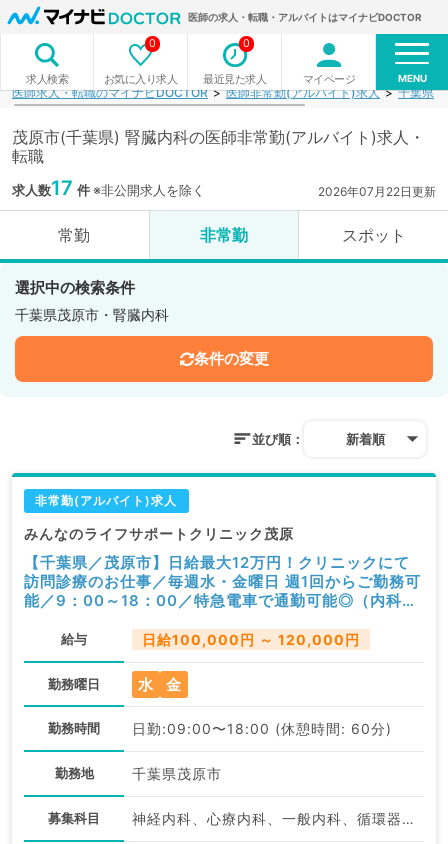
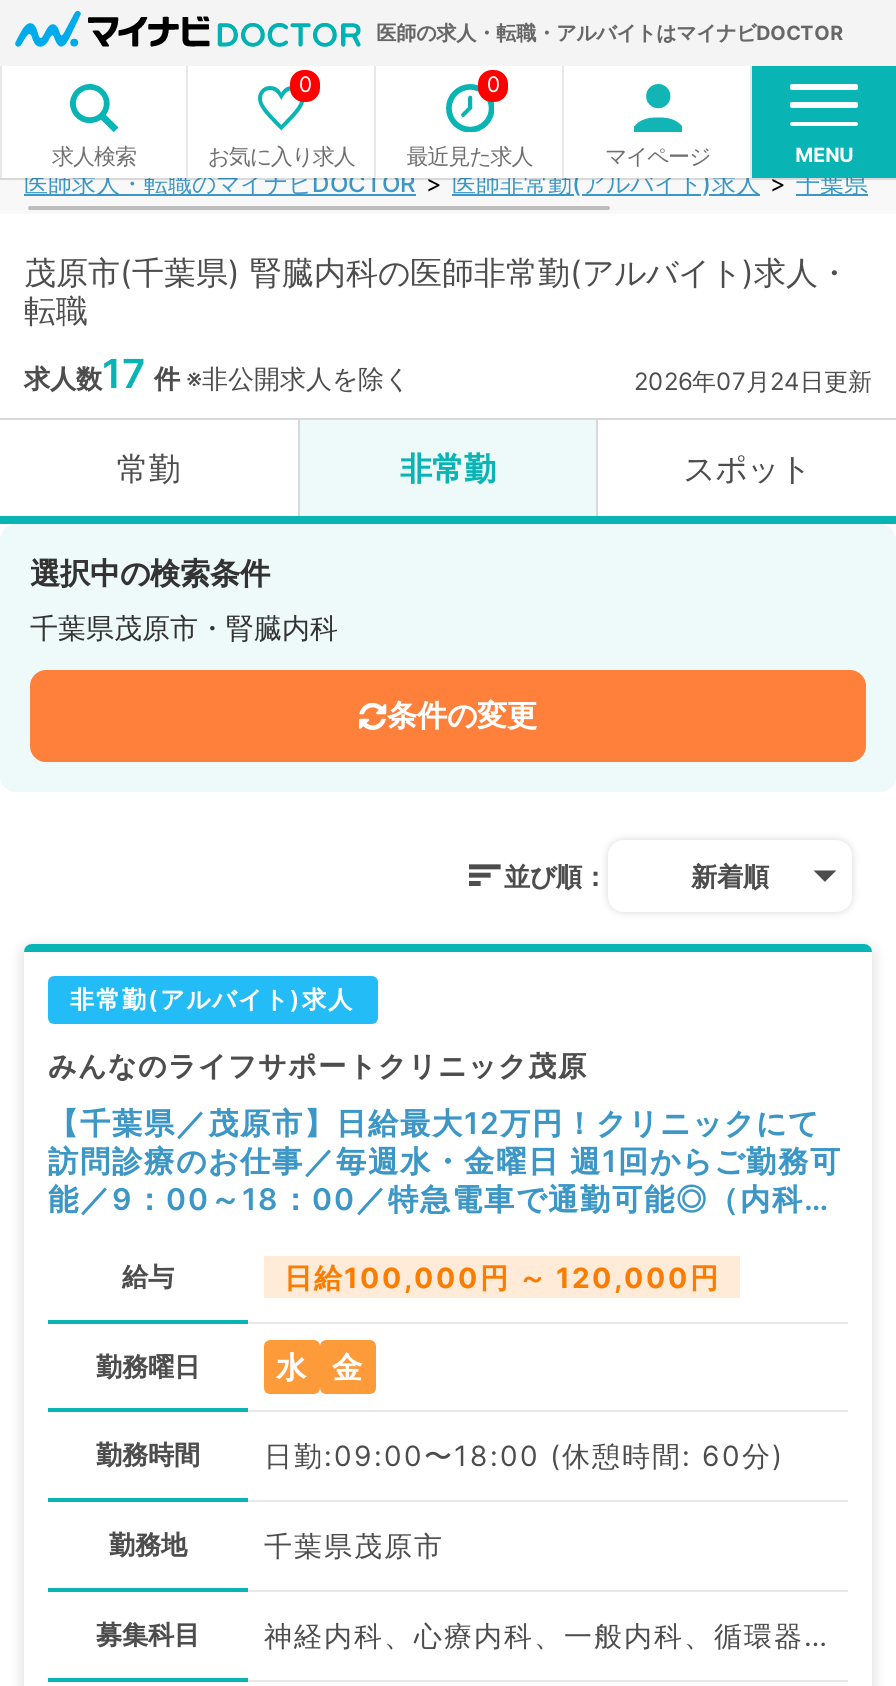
- 2026年07月22日更新
+ 2026年07月24日更新
